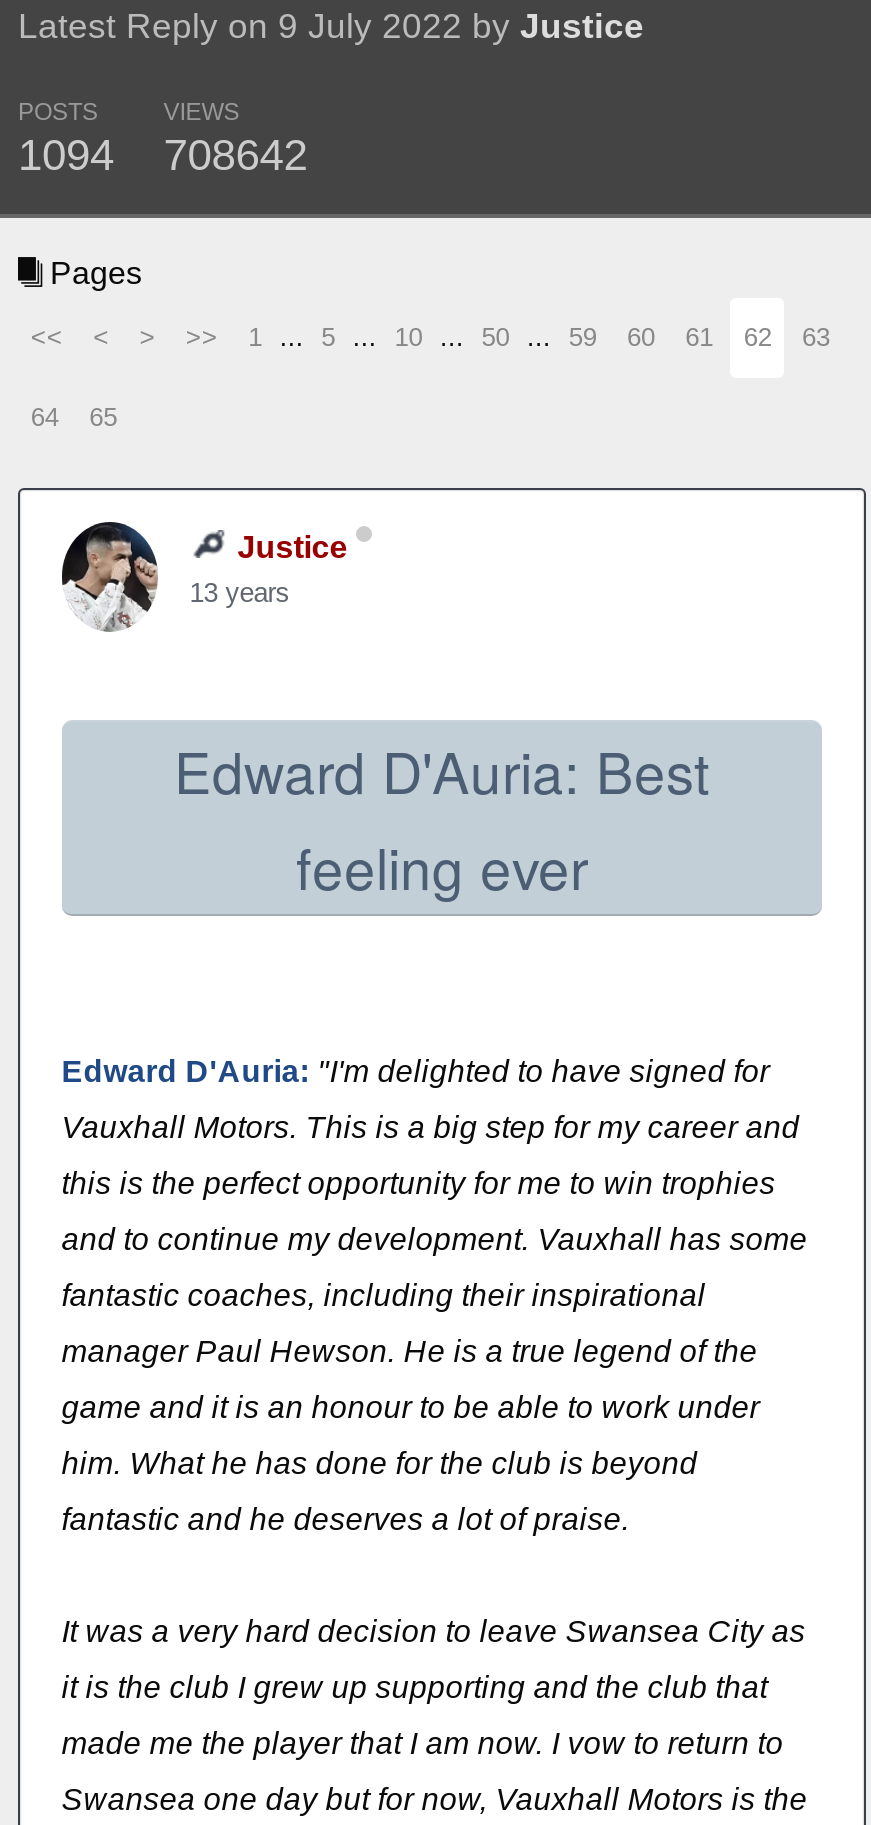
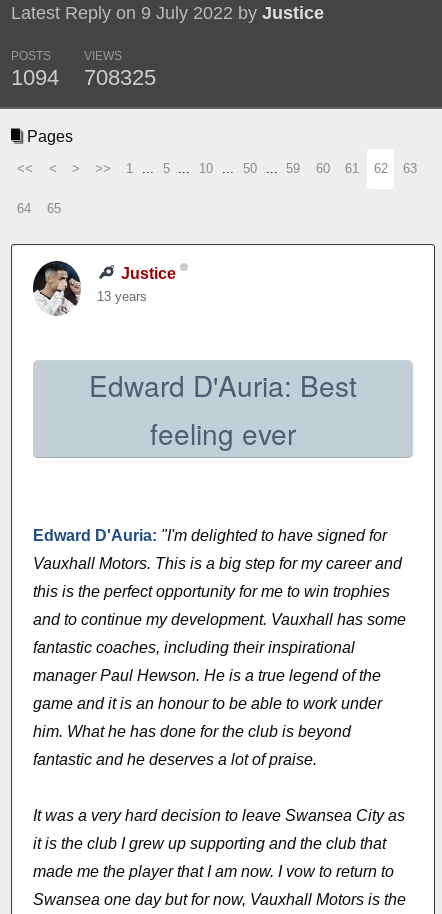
- 1094 708642
+ 1094 708325
